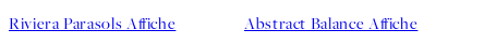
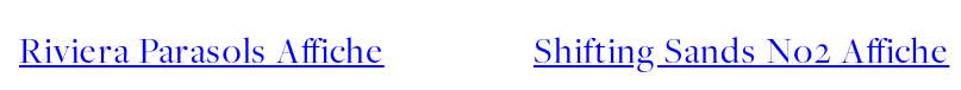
- Abstract Balance Affiche
+ Shifting Sands No2 Affiche
